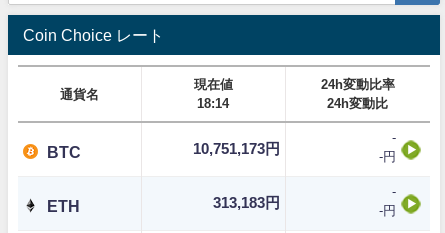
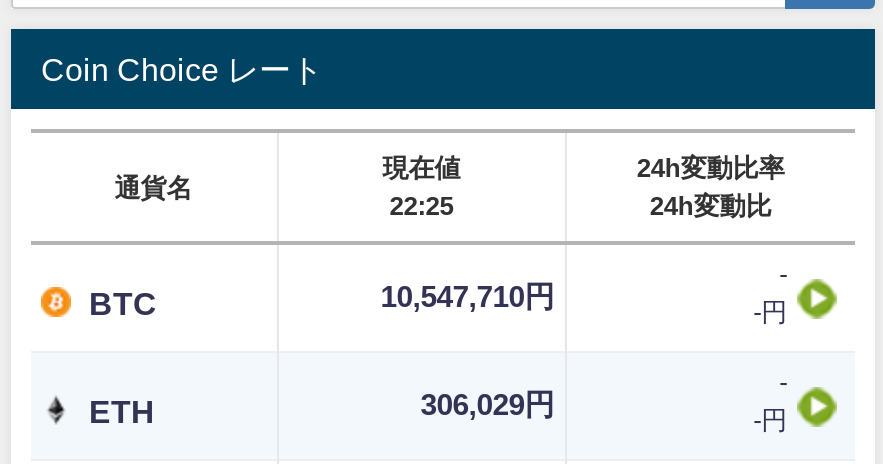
- 18:14
+ 22:25

- 10,751,173円
+ 10,547,710円

- 313,183円
+ 306,029円
